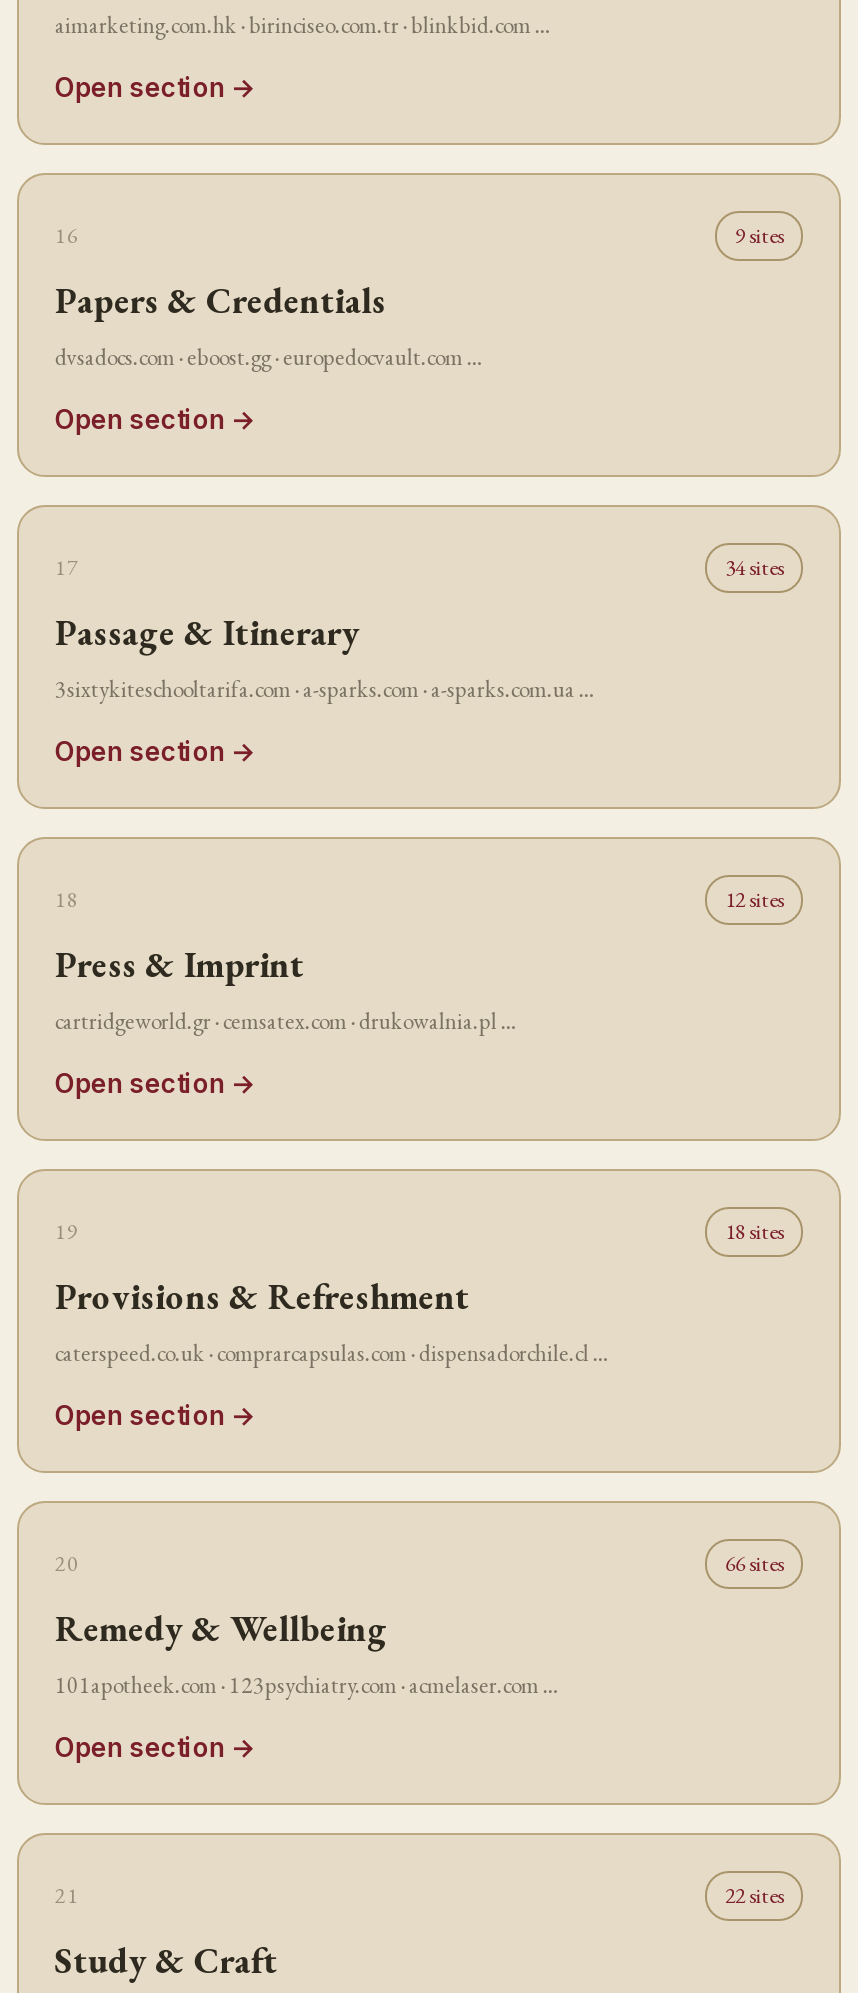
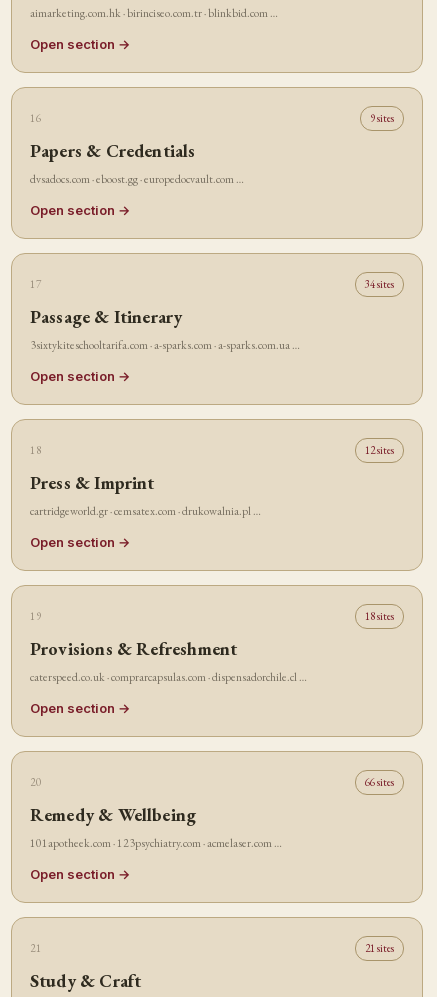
- 22 sites
+ 21 sites
